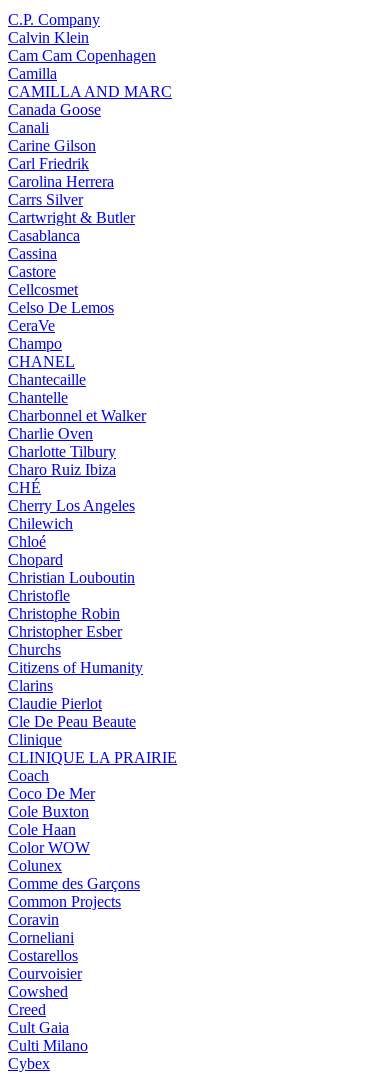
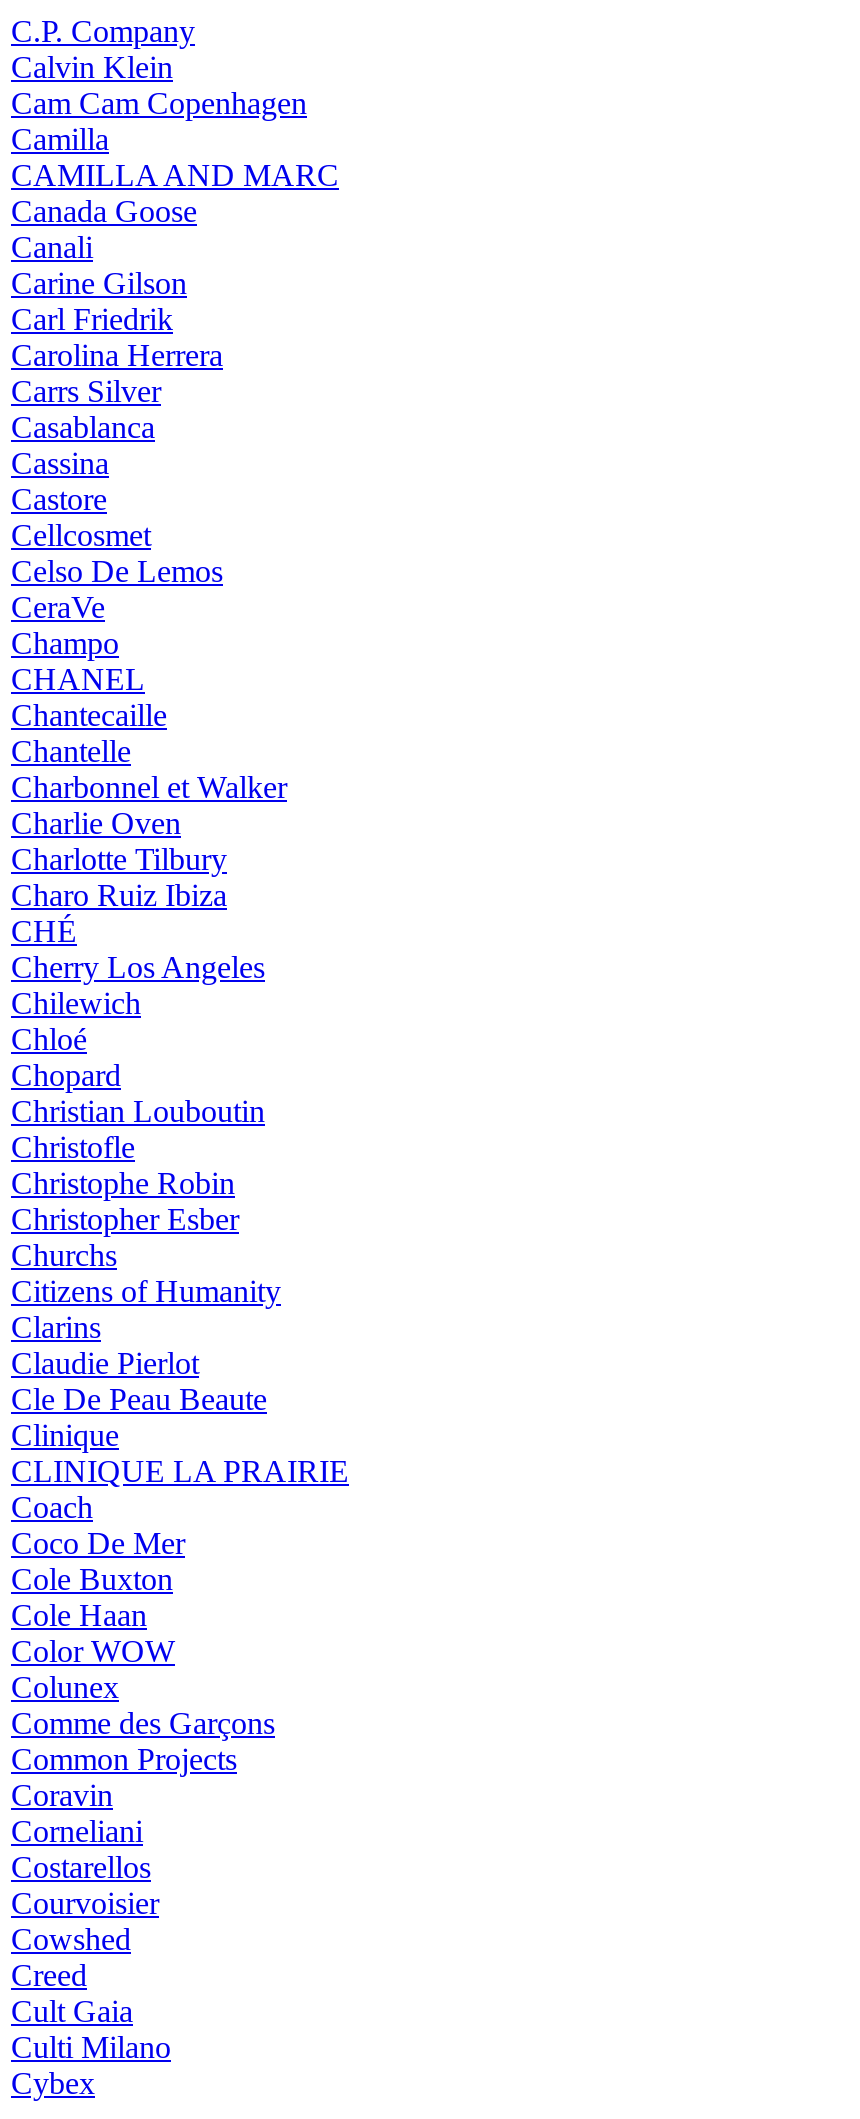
- Cartwright & Butler
